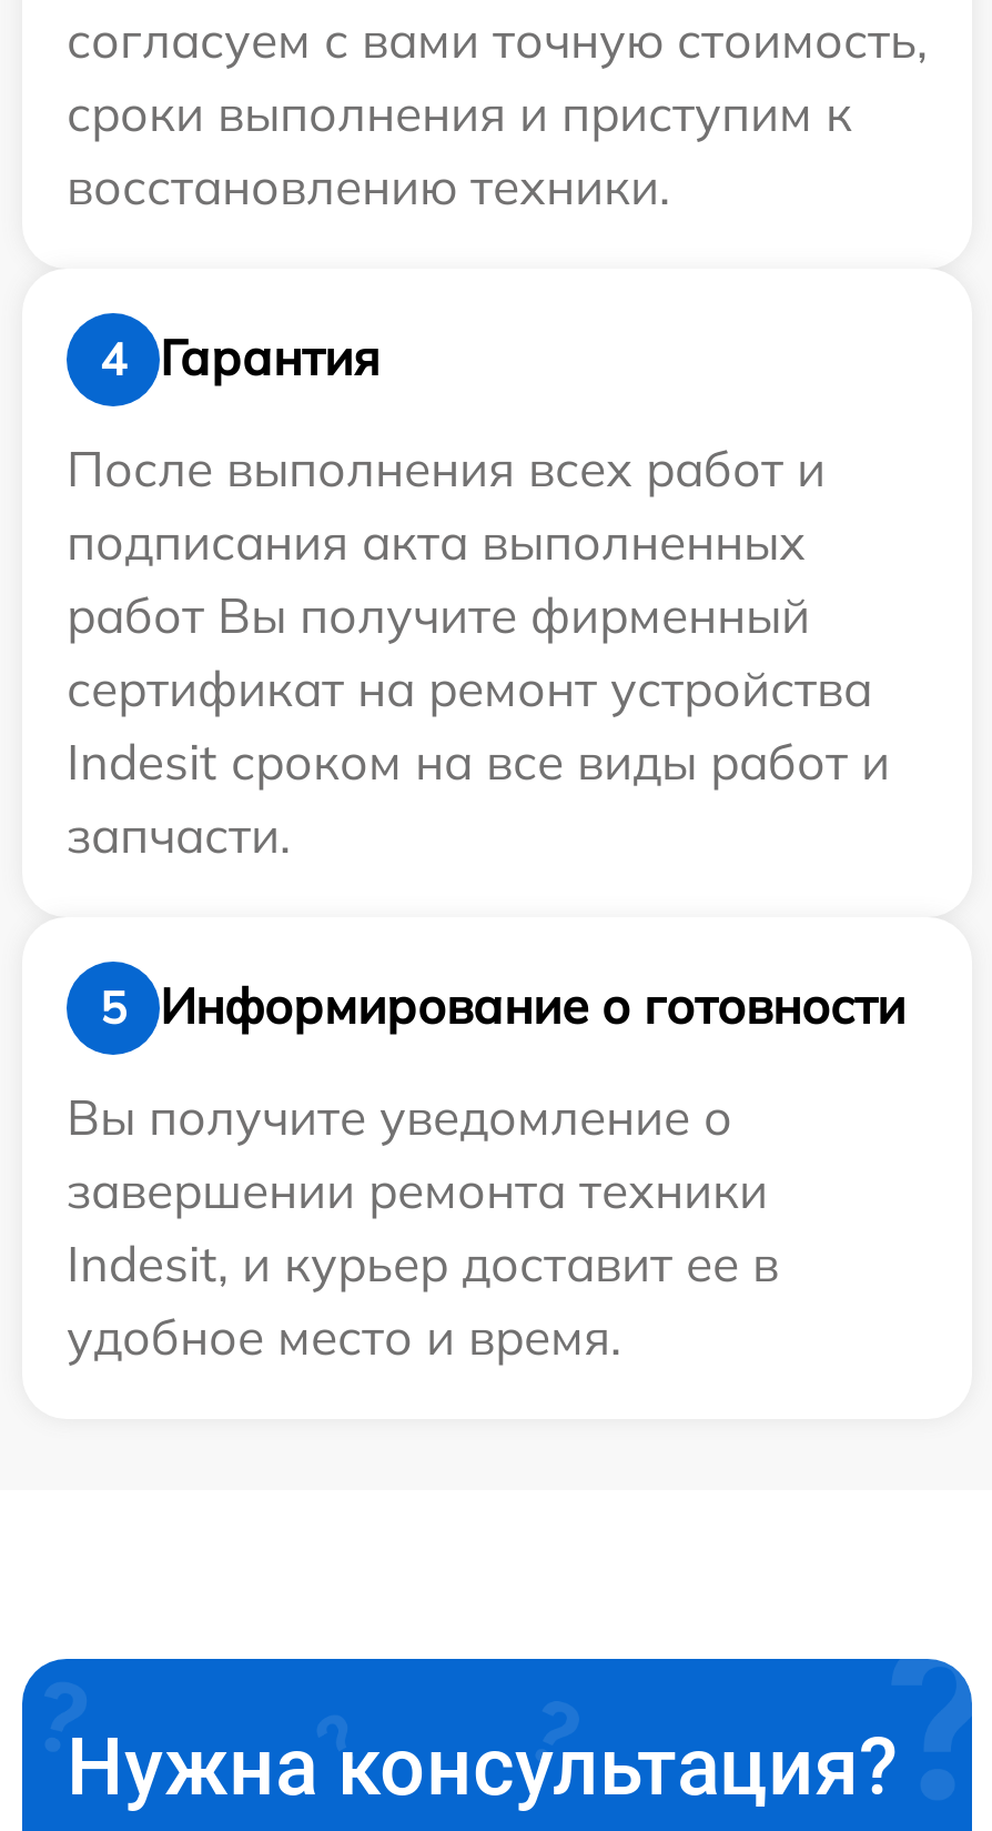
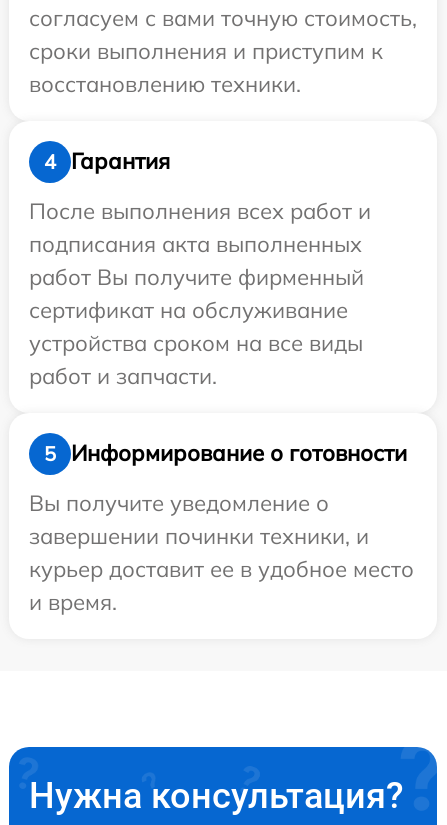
- сертификат на ремонт устройства
- Indesit сроком на все виды работ и
- запчасти.
+ сертификат на обслуживание
+ устройства сроком на все виды
+ работ и запчасти.

- завершении ремонта техники
- Indesit, и курьер доставит ее в
- удобное место и время.
+ завершении починки техники, и
+ курьер доставит ее в удобное место
+ и время.
